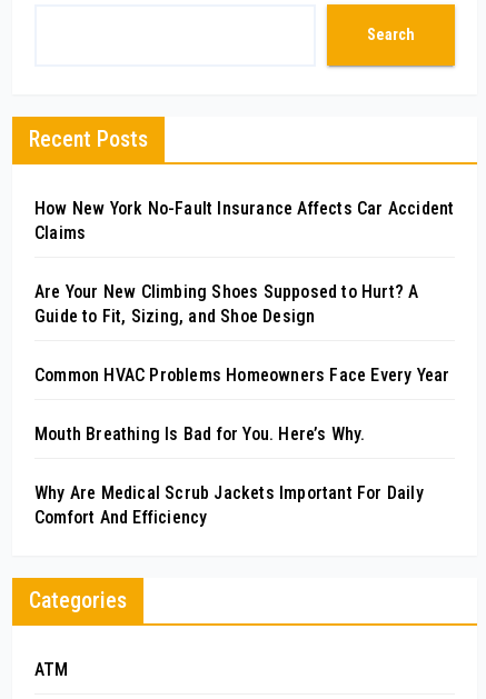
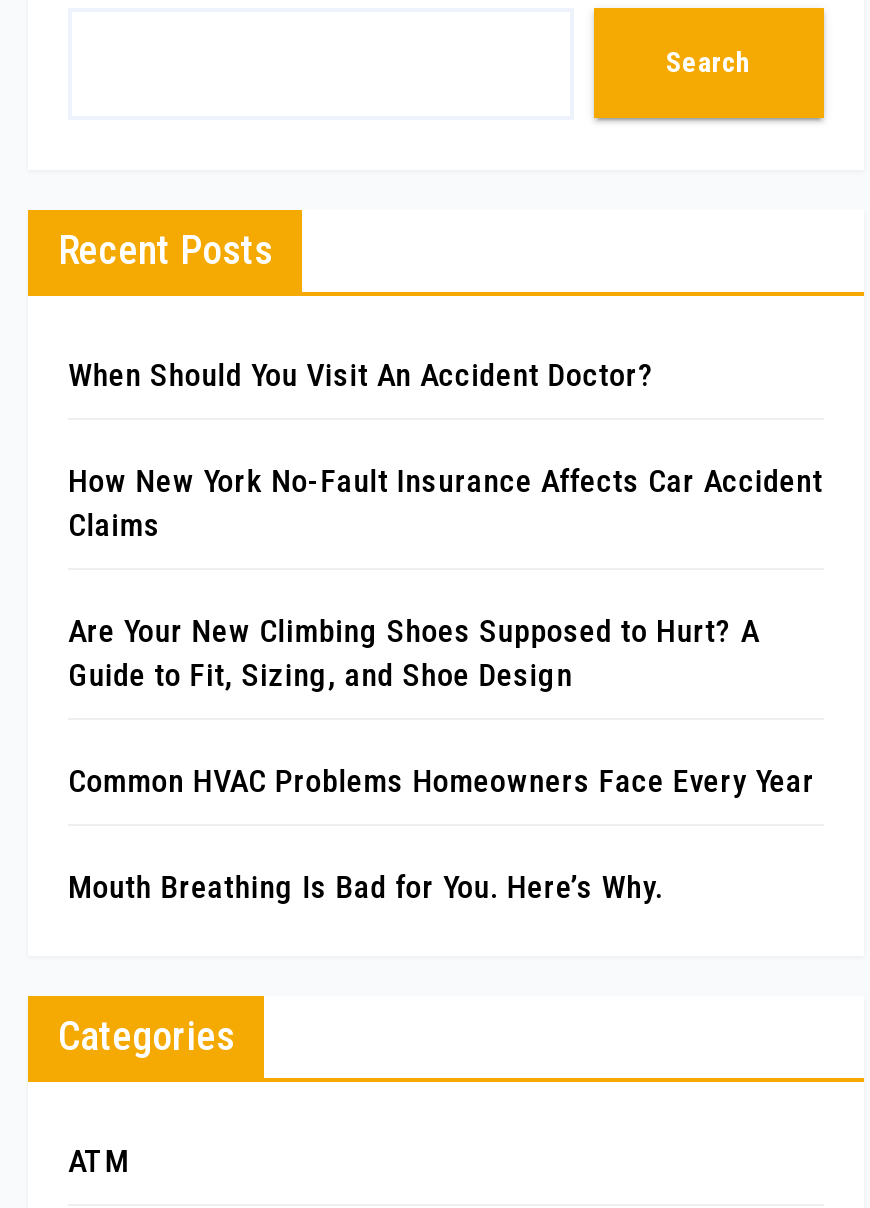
+ When Should You Visit An Accident Doctor?

moved down: How New York No-Fault Insurance Affects Car Accident | Claims | Are Your New Climbing Shoes Supposed to Hurt? A | Guide to Fit, Sizing, and Shoe Design | Common HVAC Problems Homeowners Face Every Year | Mouth Breathing Is Bad for You. Here’s Why.

- Why Are Medical Scrub Jackets Important For Daily
- Comfort And Efficiency
